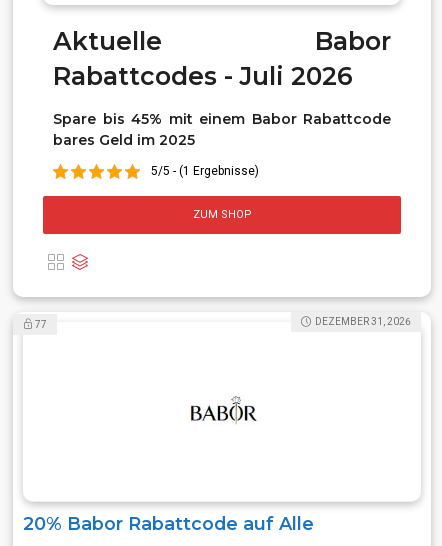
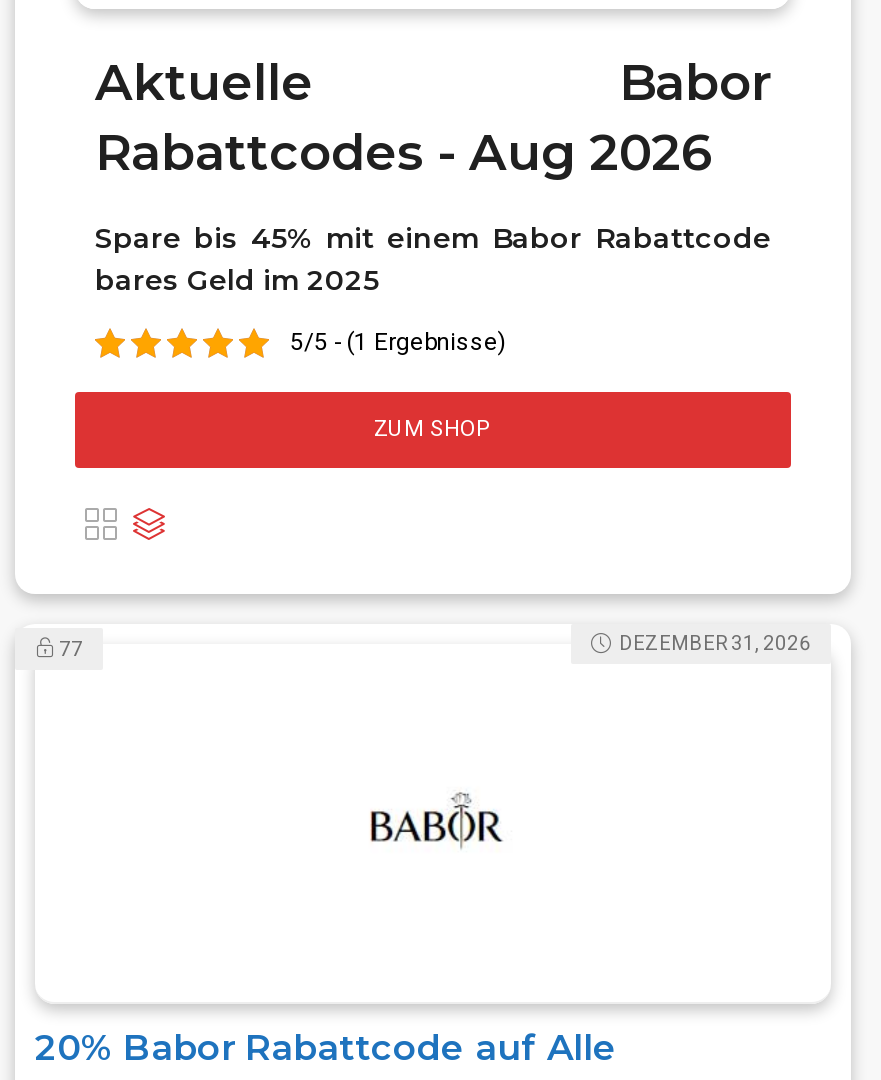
- Rabattcodes - Juli 2026
+ Rabattcodes - Aug 2026
